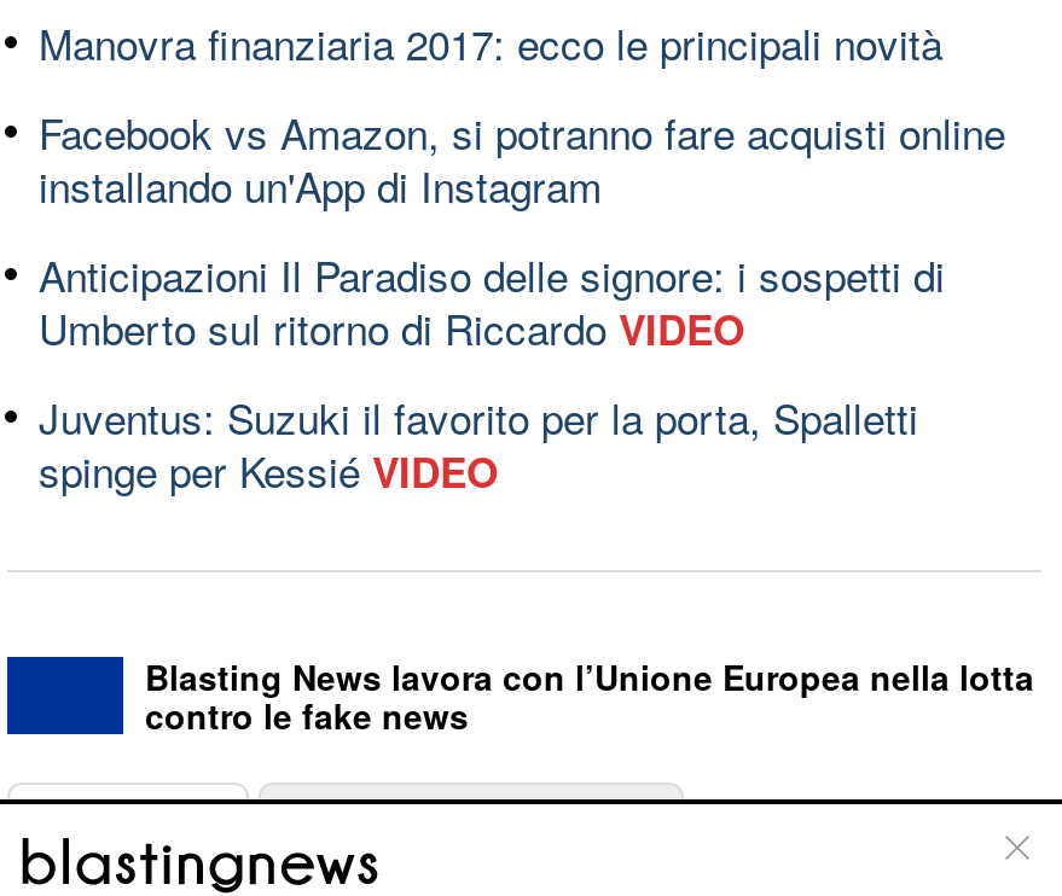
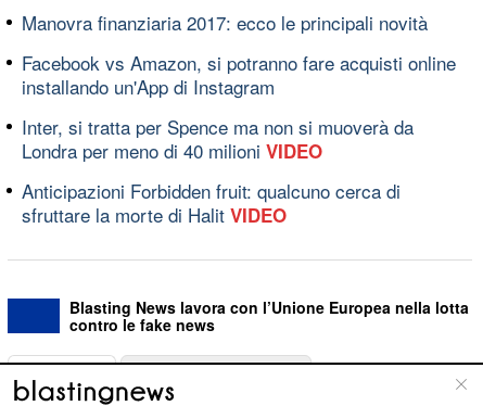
- Anticipazioni Il Paradiso delle signore: i sospetti di
- Umberto sul ritorno di RiccardoVIDEO
+ Inter, si tratta per Spence ma non si muoverà da
+ Londra per meno di 40 milioniVIDEO

- Juventus: Suzuki il favorito per la porta, Spalletti
- spinge per Kessié VIDEO
+ Anticipazioni Forbidden fruit: qualcuno cerca di
+ sfruttare la morte di Halit VIDEO
